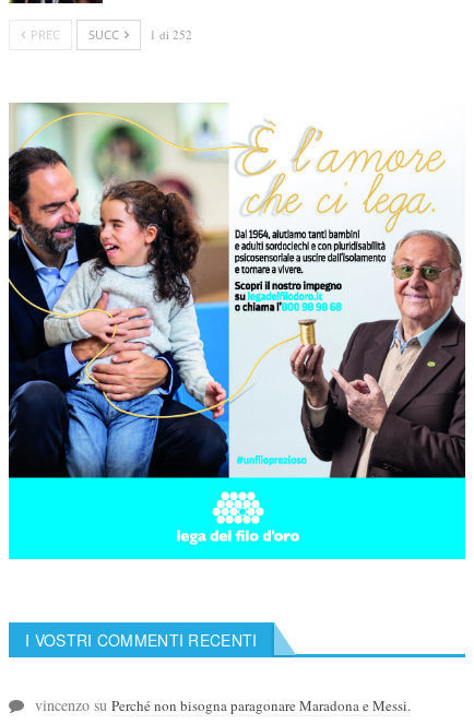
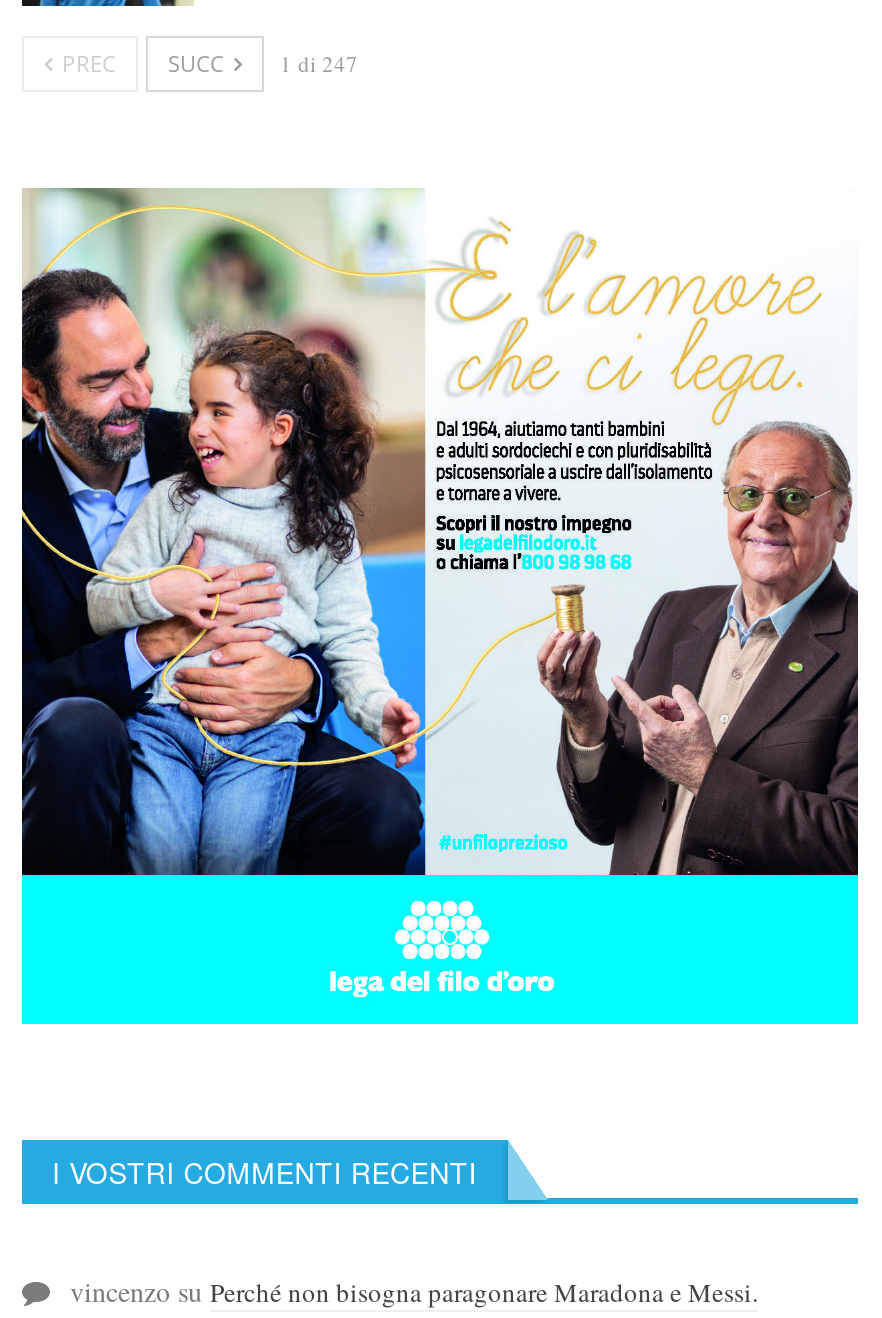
- PREC SUCC 1 di 252
+ PREC SUCC 1 di 247
